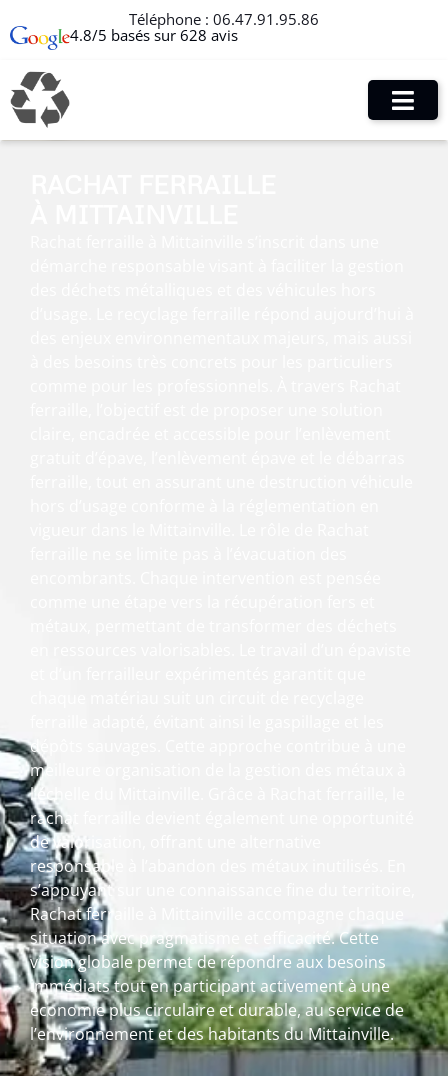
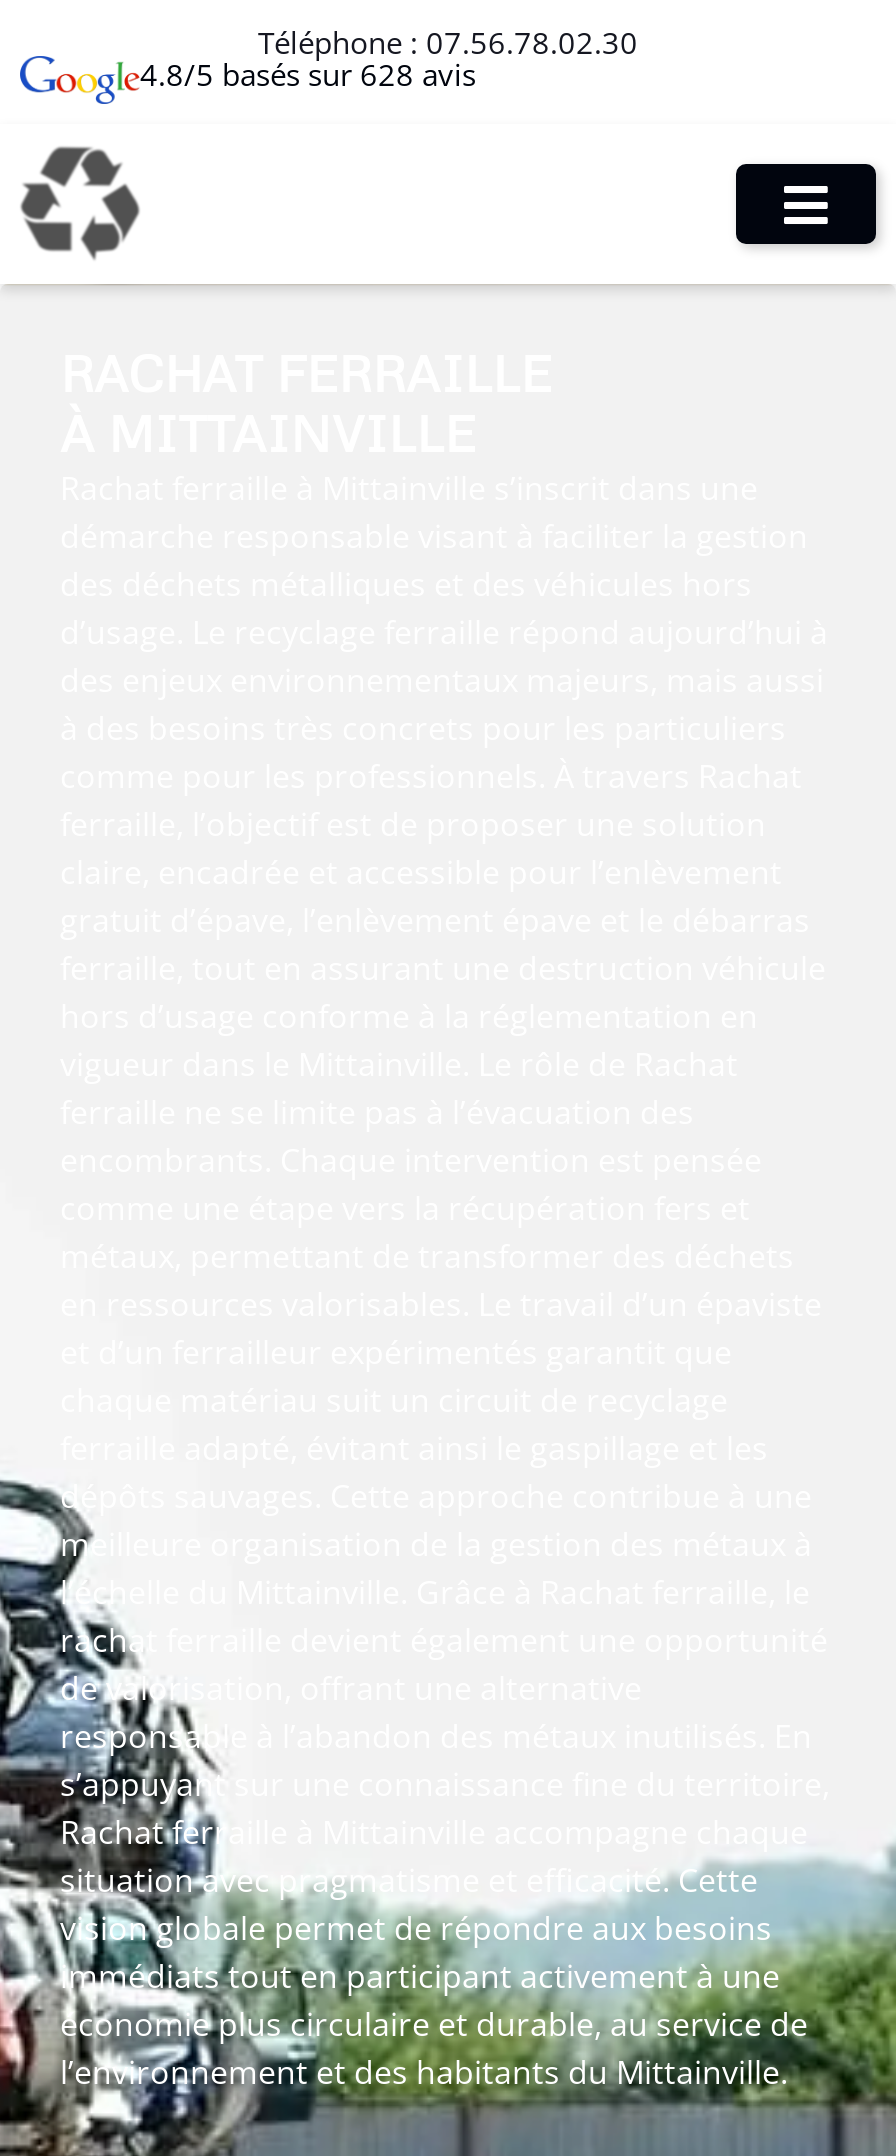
- Téléphone : 06.47.91.95.86
+ Téléphone : 07.56.78.02.30
